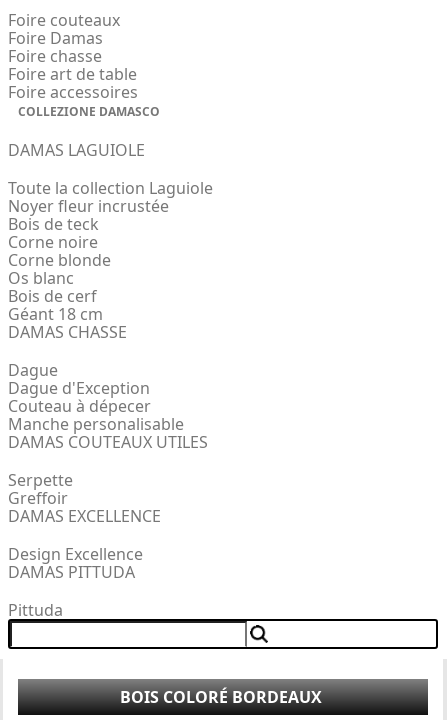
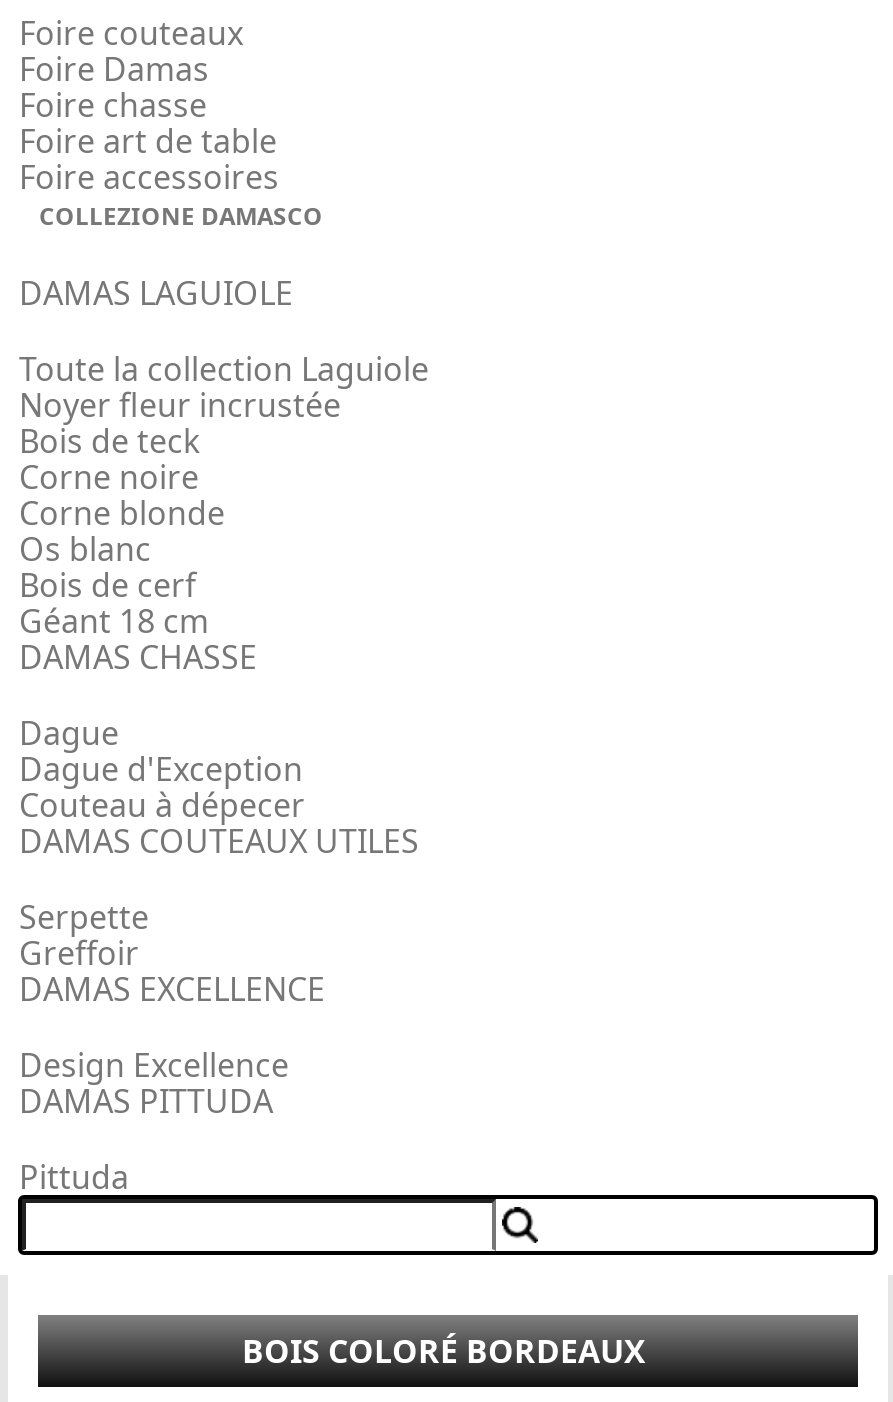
- Manche personalisable
